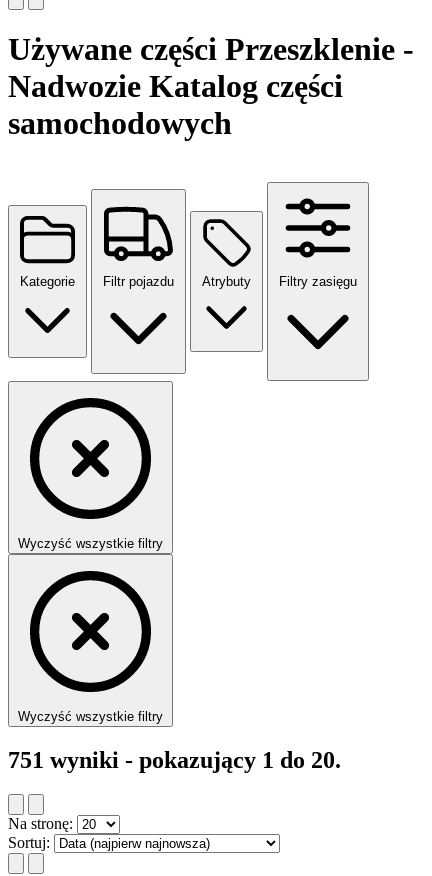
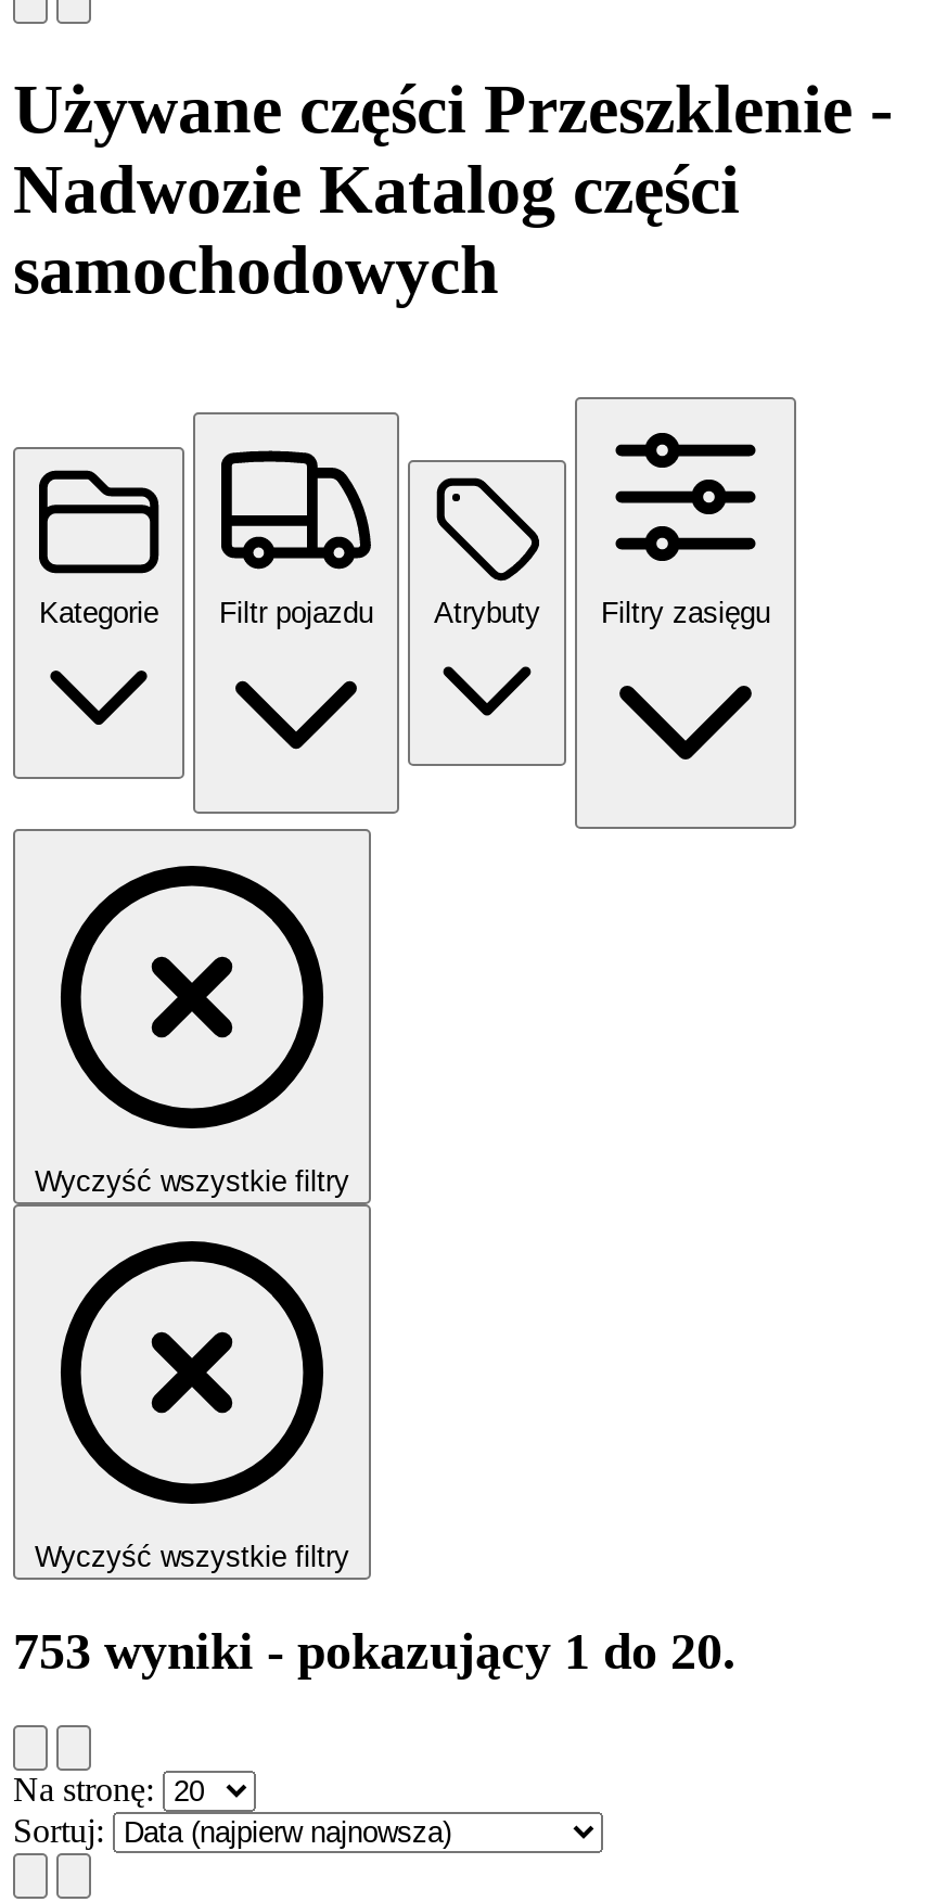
- 751 wyniki - pokazujący 1 do 20.
+ 753 wyniki - pokazujący 1 do 20.
